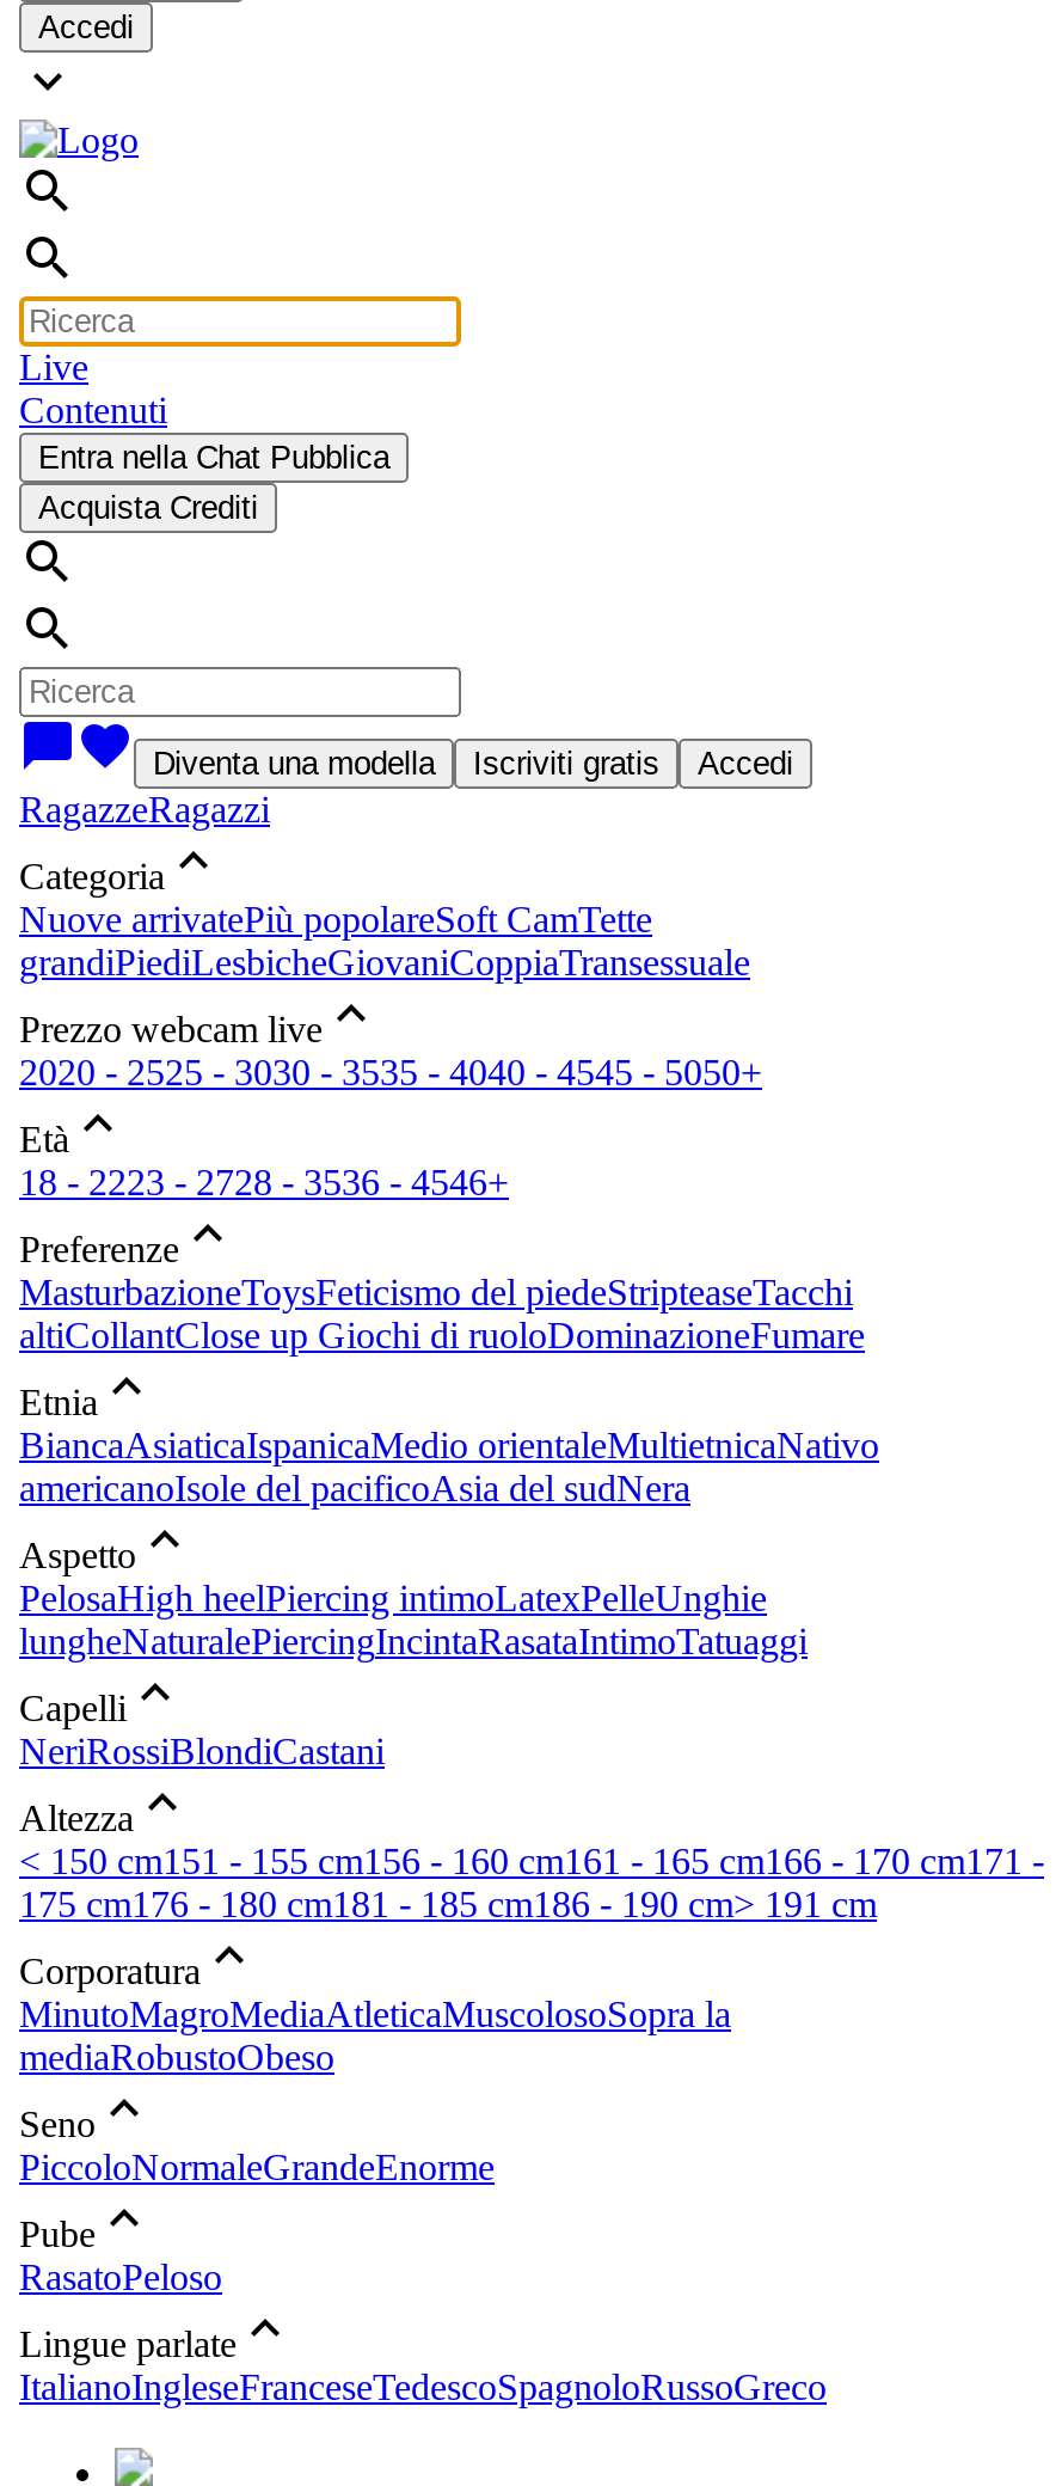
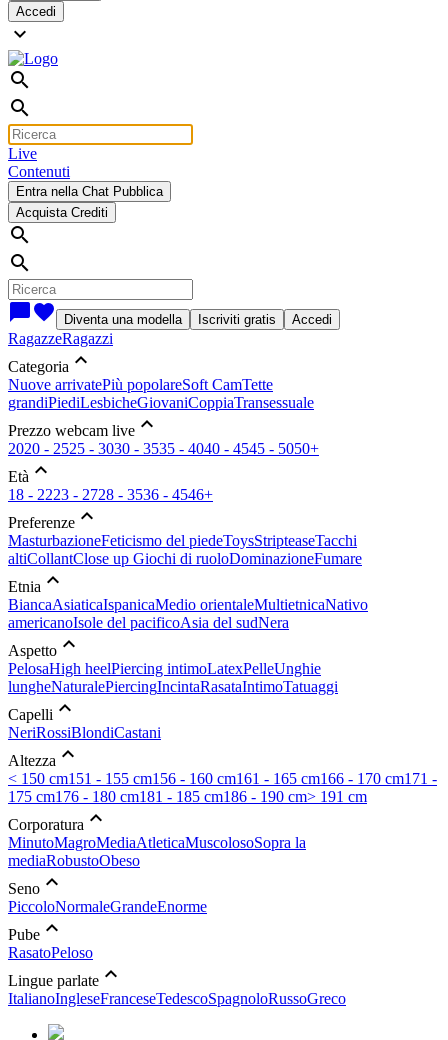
- MasturbazioneToysFeticismo del piedeStripteaseTacchi
+ MasturbazioneFeticismo del piedeToysStripteaseTacchi
